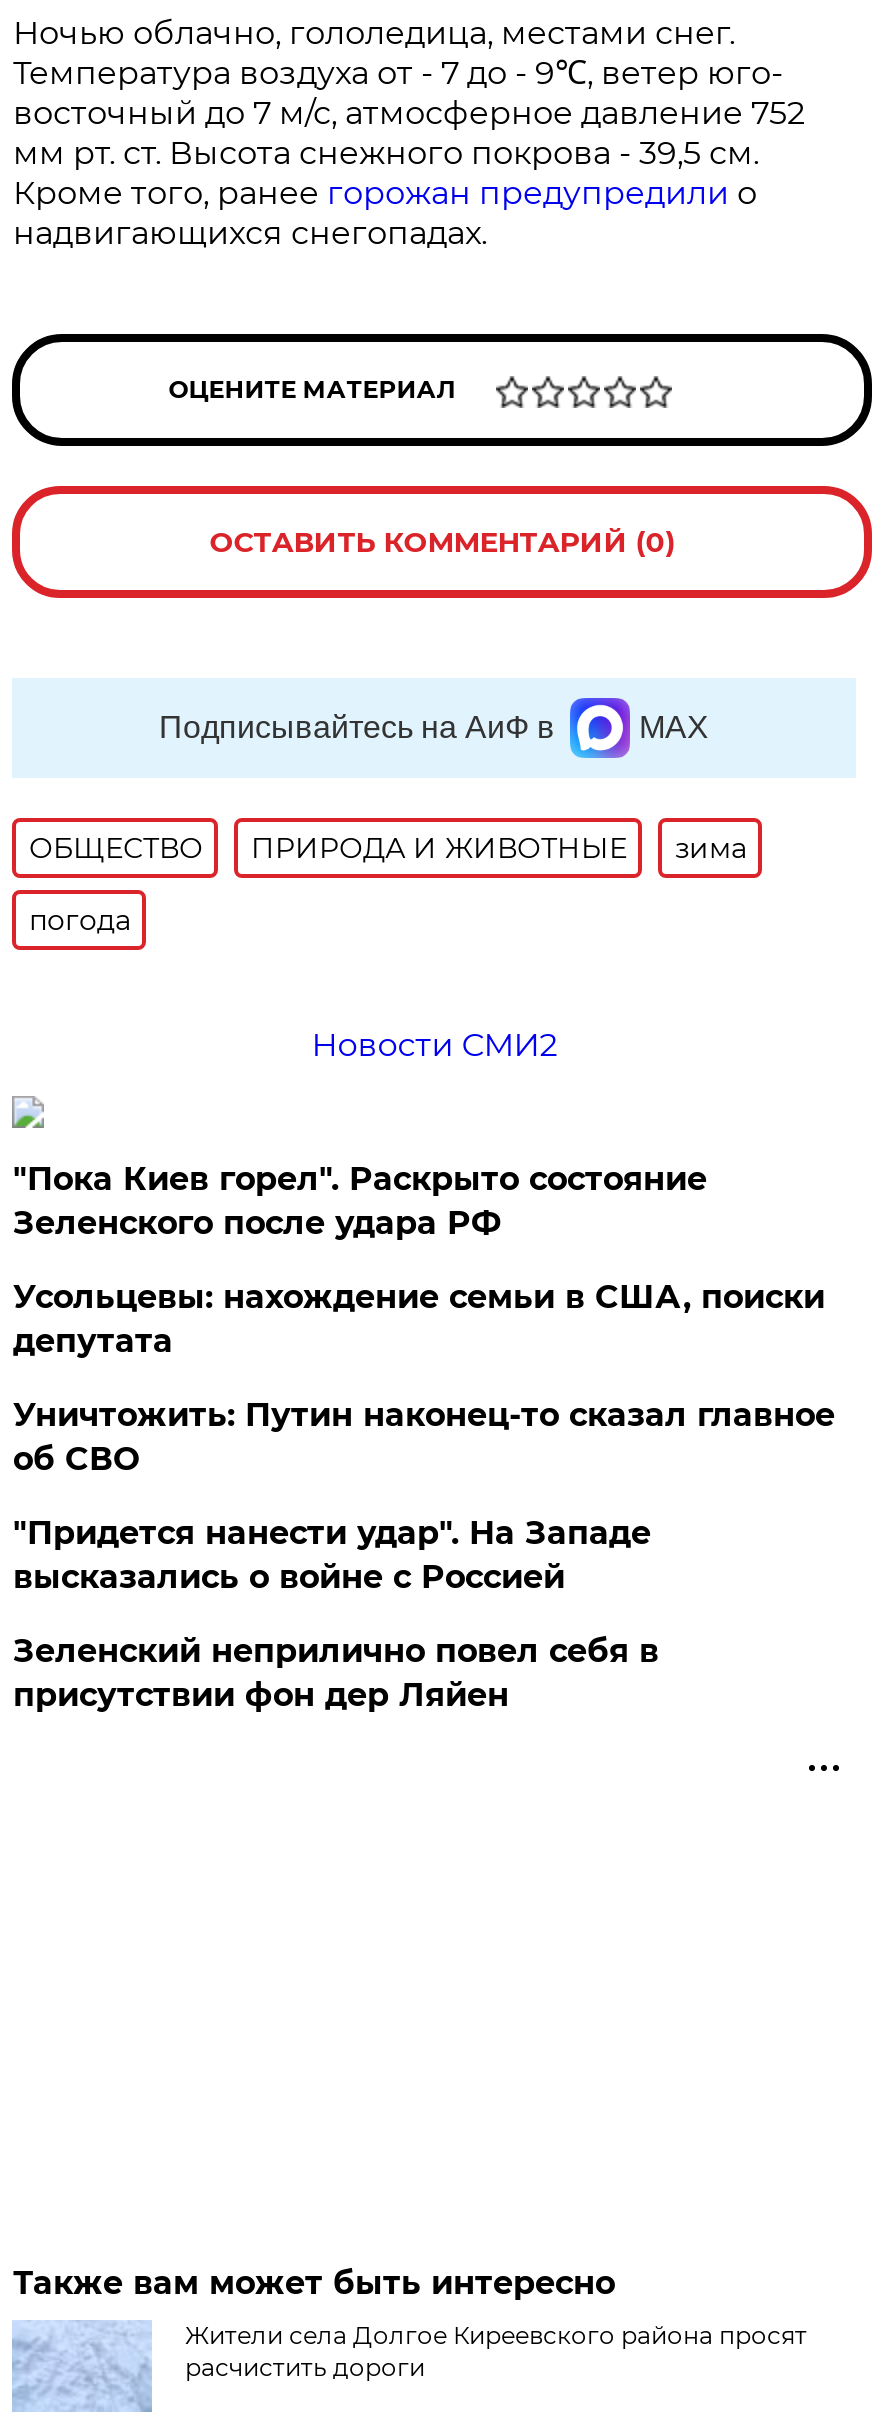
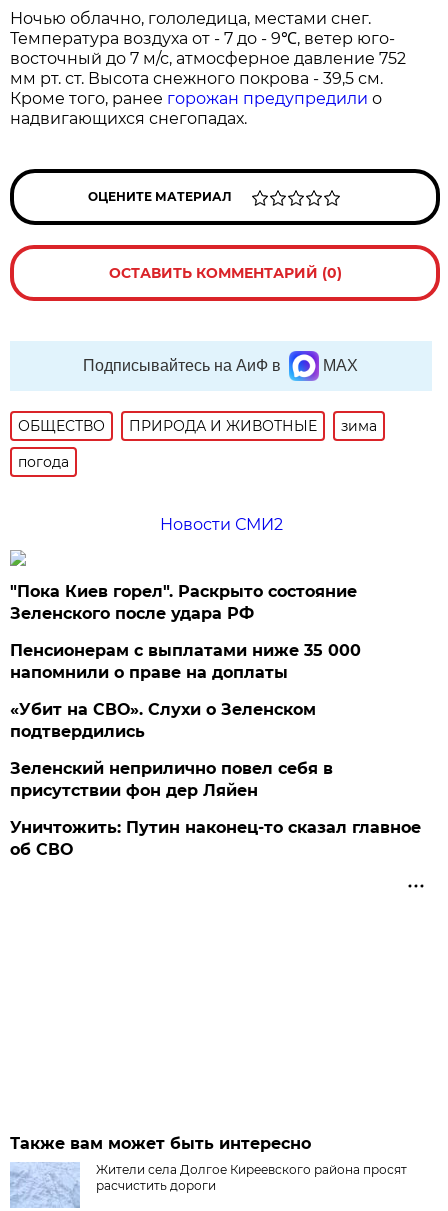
- Усольцевы: нахождение семьи в США, поиски
- депутата
- "Придется нанести удар". На Западе
- высказались о войне с Россией
+ Пенсионерам с выплатами ниже 35 000
+ напомнили о праве на доплаты
+ «Убит на СВО». Слухи о Зеленском
+ подтвердились

moved down: Уничтожить: Путин наконец-то сказал главное | об СВО

moved up: Зеленский неприлично повел cебя в | присутствии фон дер Ляйен
